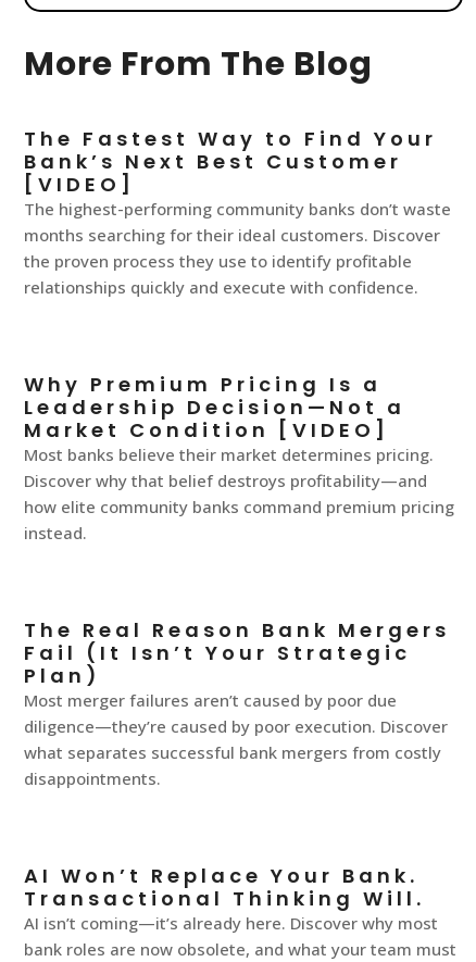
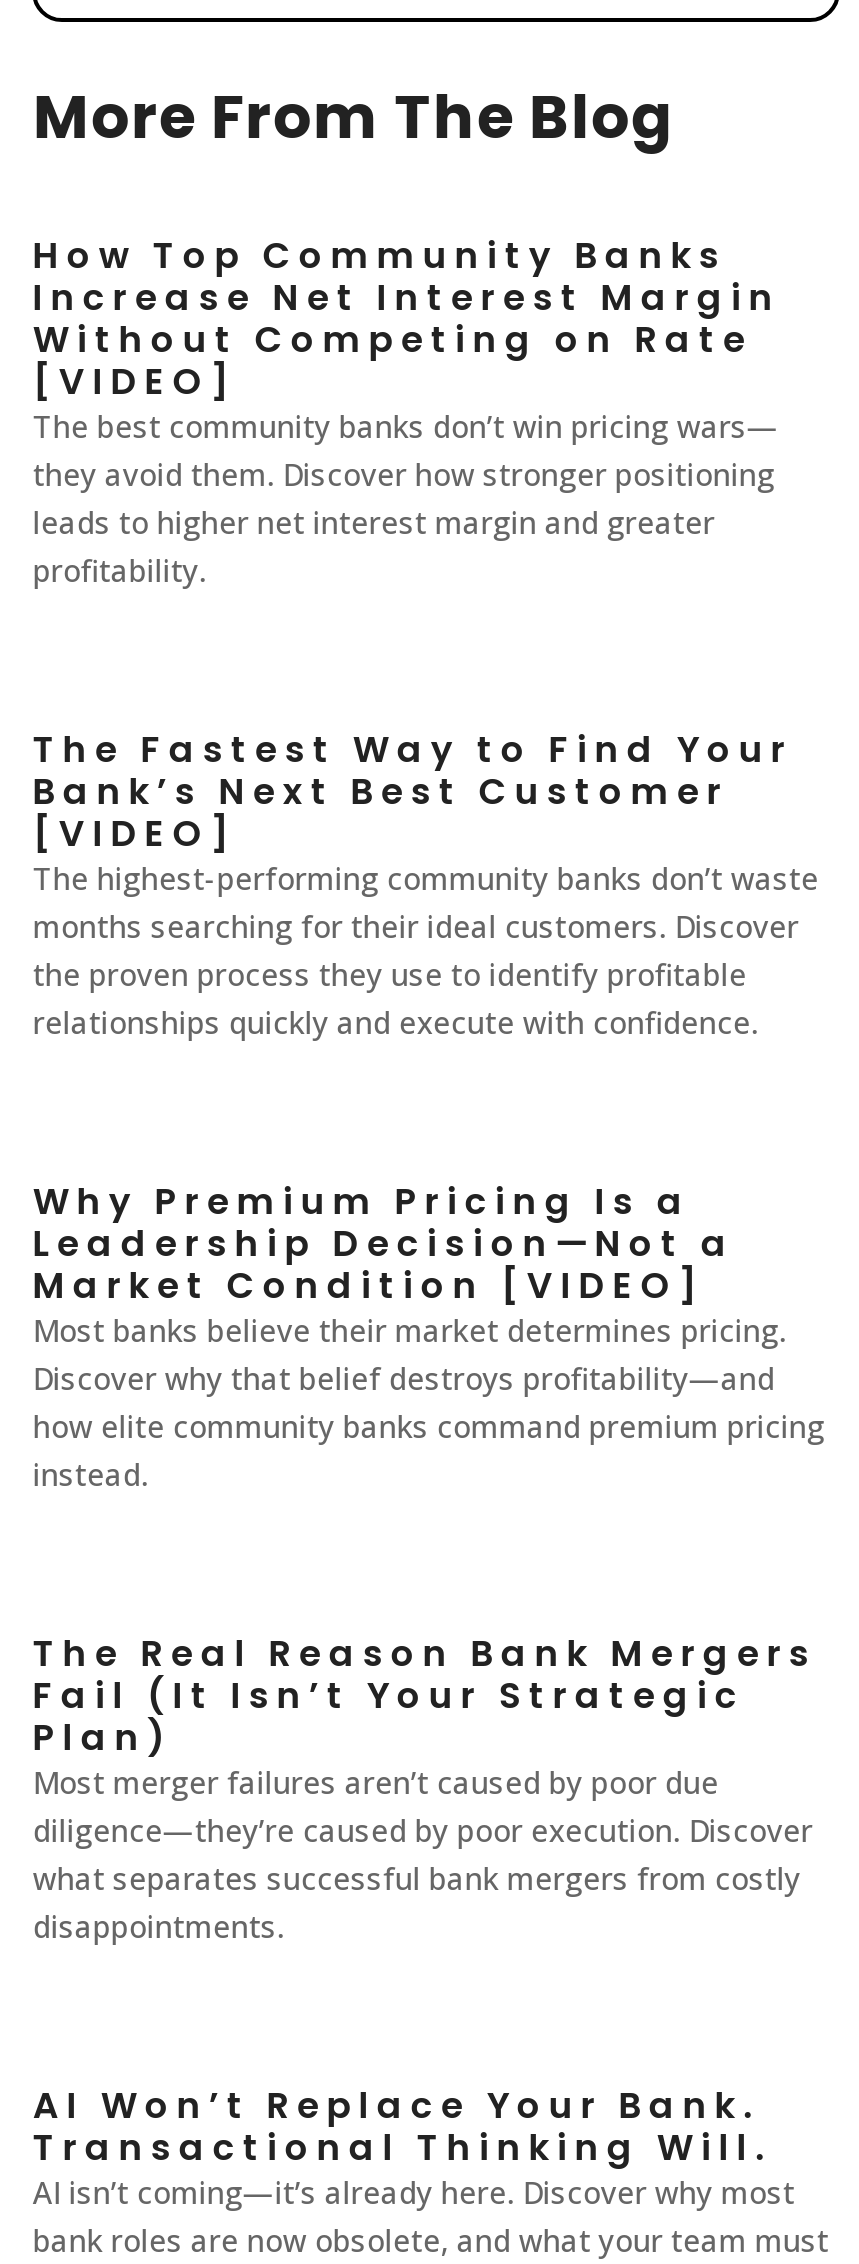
+ How Top Community Banks
+ Increase Net Interest Margin
+ Without Competing on Rate
+ [VIDEO]
+ The best community banks don’t win pricing wars—
+ they avoid them. Discover how stronger positioning
+ leads to higher net interest margin and greater
+ profitability.
